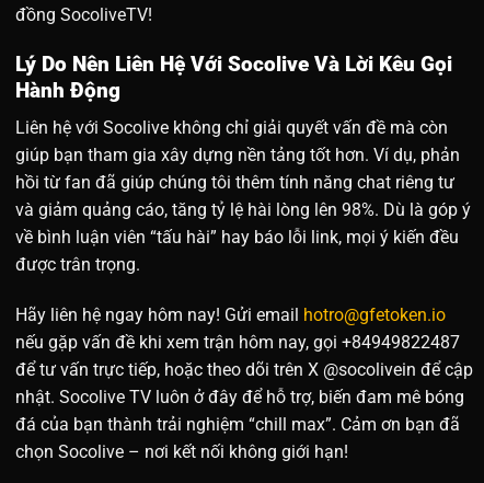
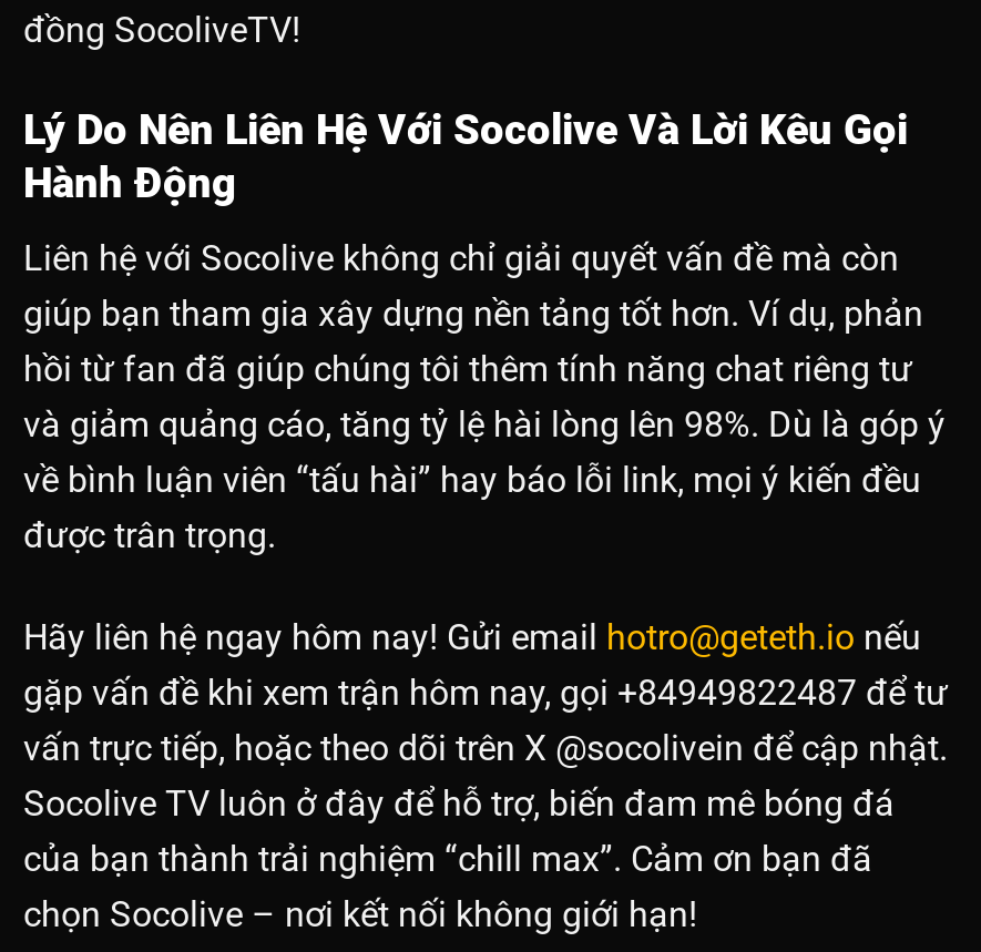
- Hãy liên hệ ngay hôm nay! Gửi email hotro@gfetoken.io
- nếu gặp vấn đề khi xem trận hôm nay, gọi +84949822487
- để tư vấn trực tiếp, hoặc theo dõi trên X @socolivein để cập
- nhật. Socolive TV luôn ở đây để hỗ trợ, biến đam mê bóng
- đá của bạn thành trải nghiệm “chill max”. Cảm ơn bạn đã
+ Hãy liên hệ ngay hôm nay! Gửi email hotro@geteth.io nếu
+ gặp vấn đề khi xem trận hôm nay, gọi +84949822487 để tư
+ vấn trực tiếp, hoặc theo dõi trên X @socolivein để cập nhật.
+ Socolive TV luôn ở đây để hỗ trợ, biến đam mê bóng đá
+ của bạn thành trải nghiệm “chill max”. Cảm ơn bạn đã
